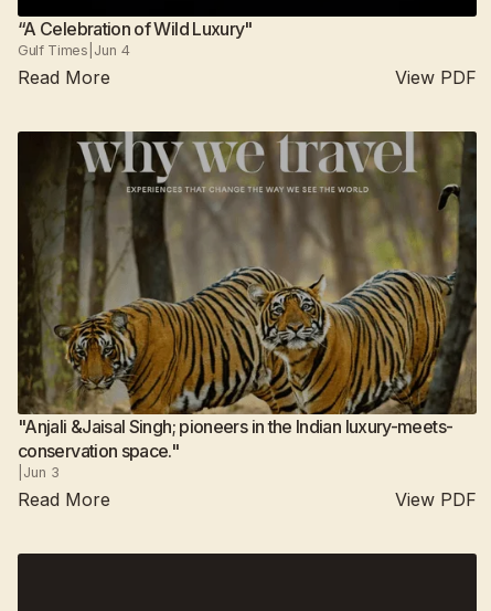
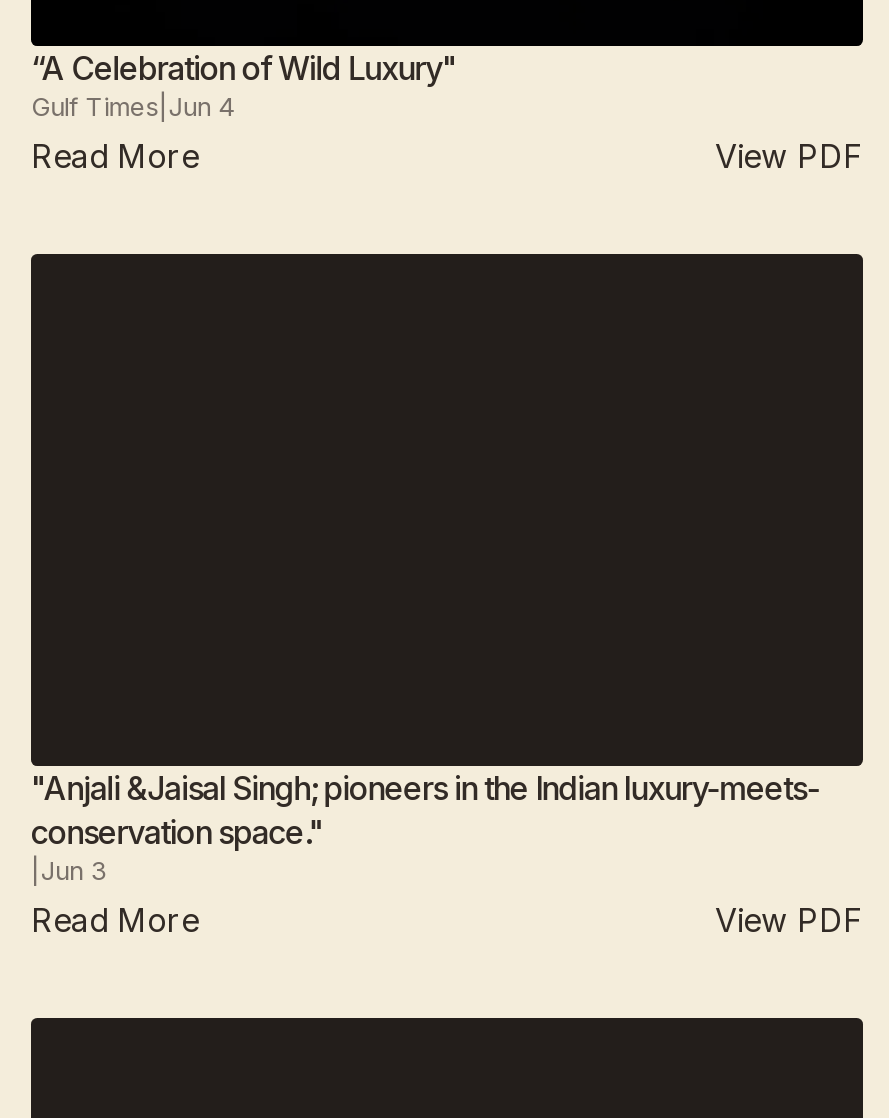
- [image]
